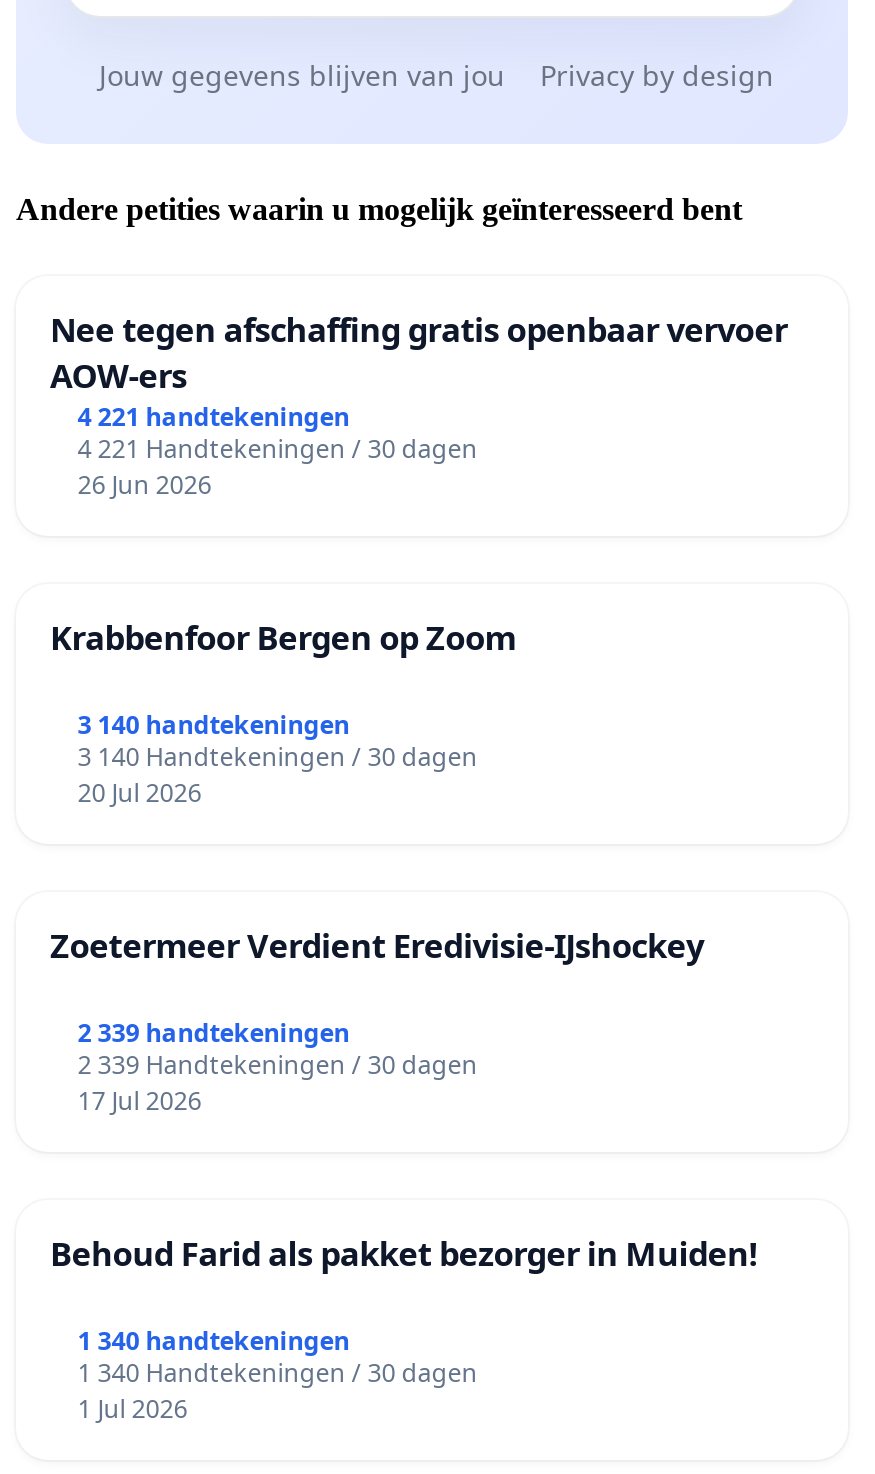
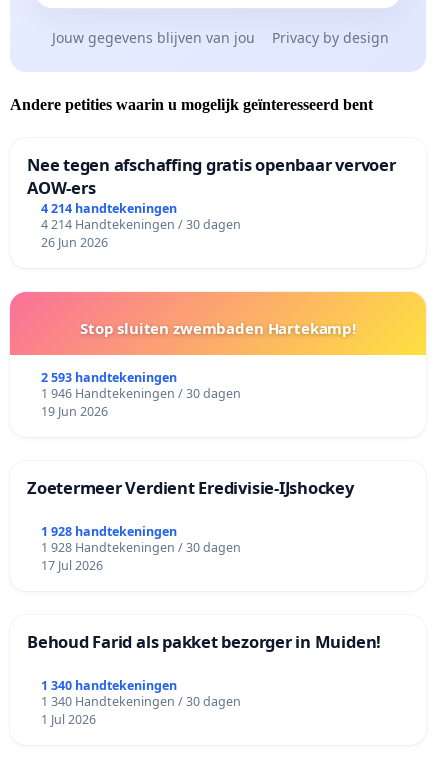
- 4 221 handtekeningen
+ 4 214 handtekeningen

- 4 221 Handtekeningen / 30 dagen
+ 4 214 Handtekeningen / 30 dagen

- Krabbenfoor Bergen op Zoom
+ Stop sluiten zwembaden Hartekamp!

- 3 140 handtekeningen
- 3 140 Handtekeningen / 30 dagen
- 20 Jul 2026
+ 2 593 handtekeningen
+ 1 946 Handtekeningen / 30 dagen
+ 19 Jun 2026

- 2 339 handtekeningen
+ 1 928 handtekeningen

- 2 339 Handtekeningen / 30 dagen
+ 1 928 Handtekeningen / 30 dagen
